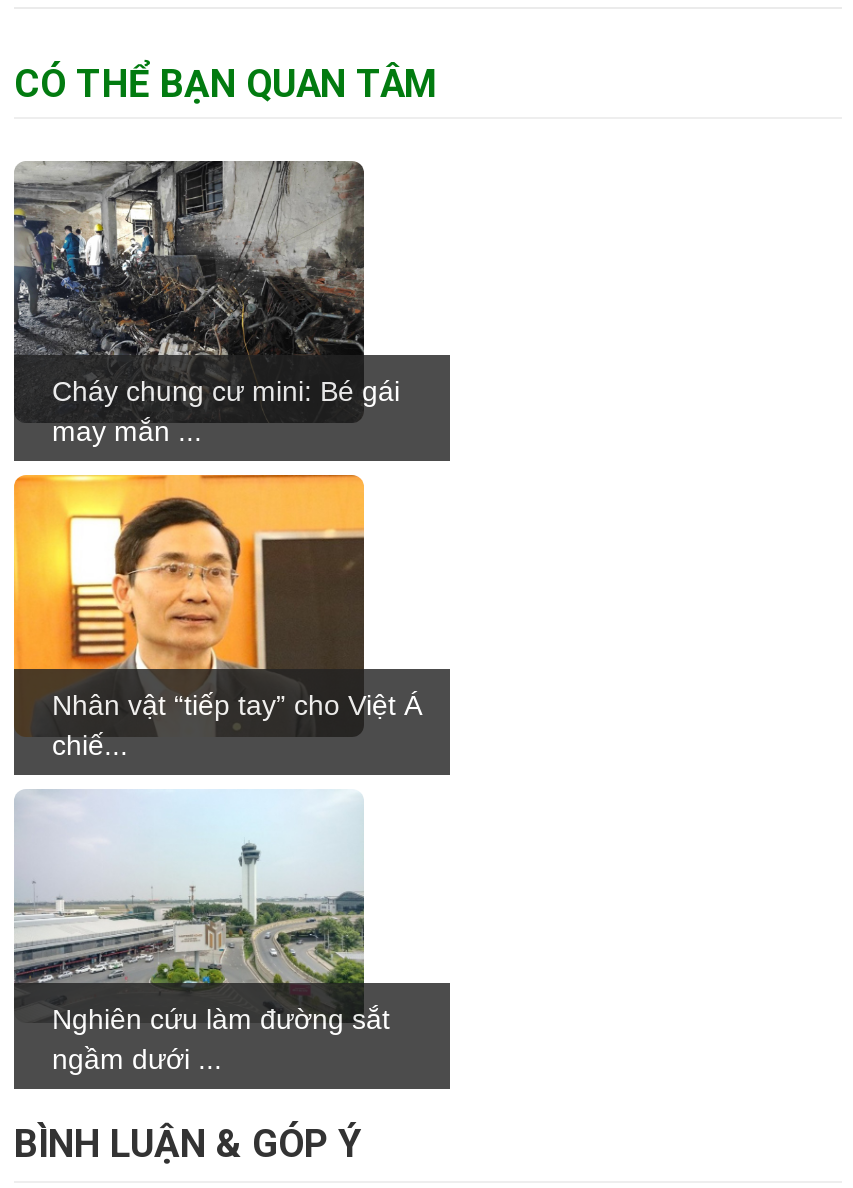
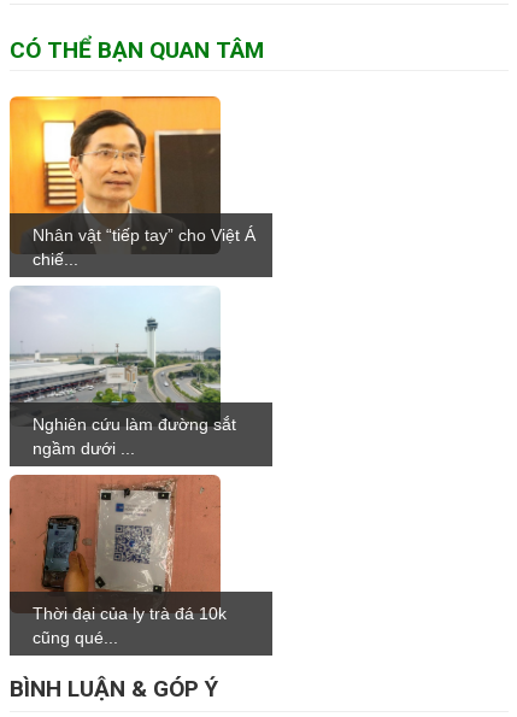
- [image]
- Cháy chung cư mini: Bé gái
- may mắn ...

moved up: [image] | Nhân vật “tiếp tay” cho Việt Á | chiế... | Nghiên cứu làm đường sắt | ngầm dưới ...

+ [image]
+ Thời đại của ly trà đá 10k
+ cũng qué...
